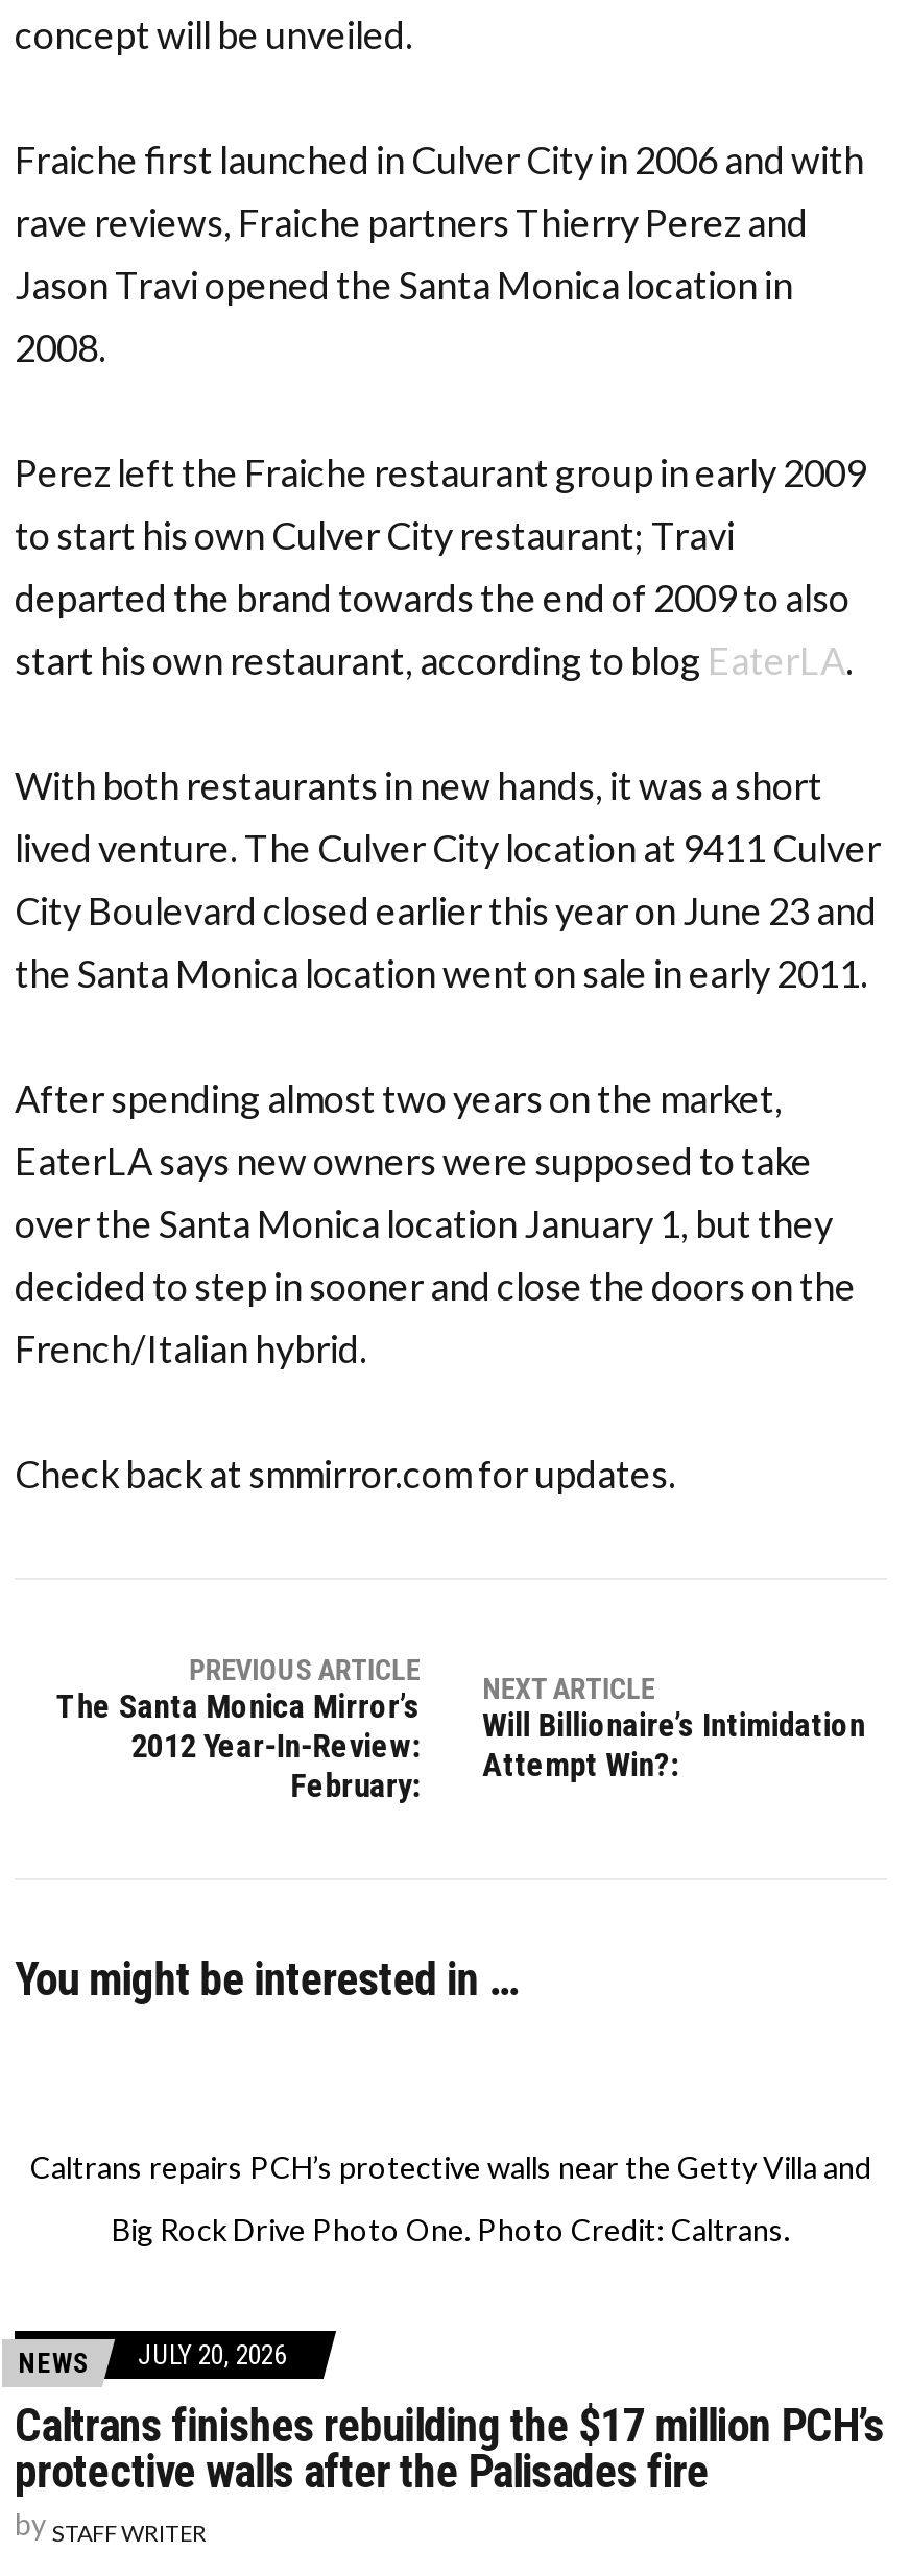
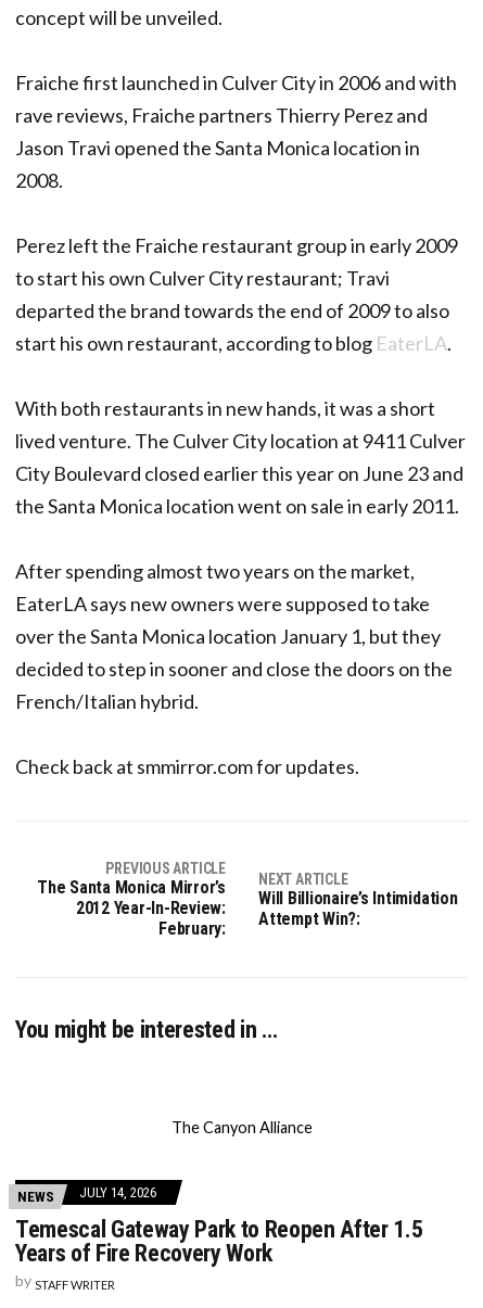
- Caltrans repairs PCH’s protective walls near the Getty Villa and
- Big Rock Drive Photo One. Photo Credit: Caltrans.
+ The Canyon Alliance

- NEWS JULY 20, 2026
+ NEWS JULY 14, 2026

- Caltrans finishes rebuilding the $17 million PCH’s
- protective walls after the Palisades fire
+ Temescal Gateway Park to Reopen After 1.5
+ Years of Fire Recovery Work
